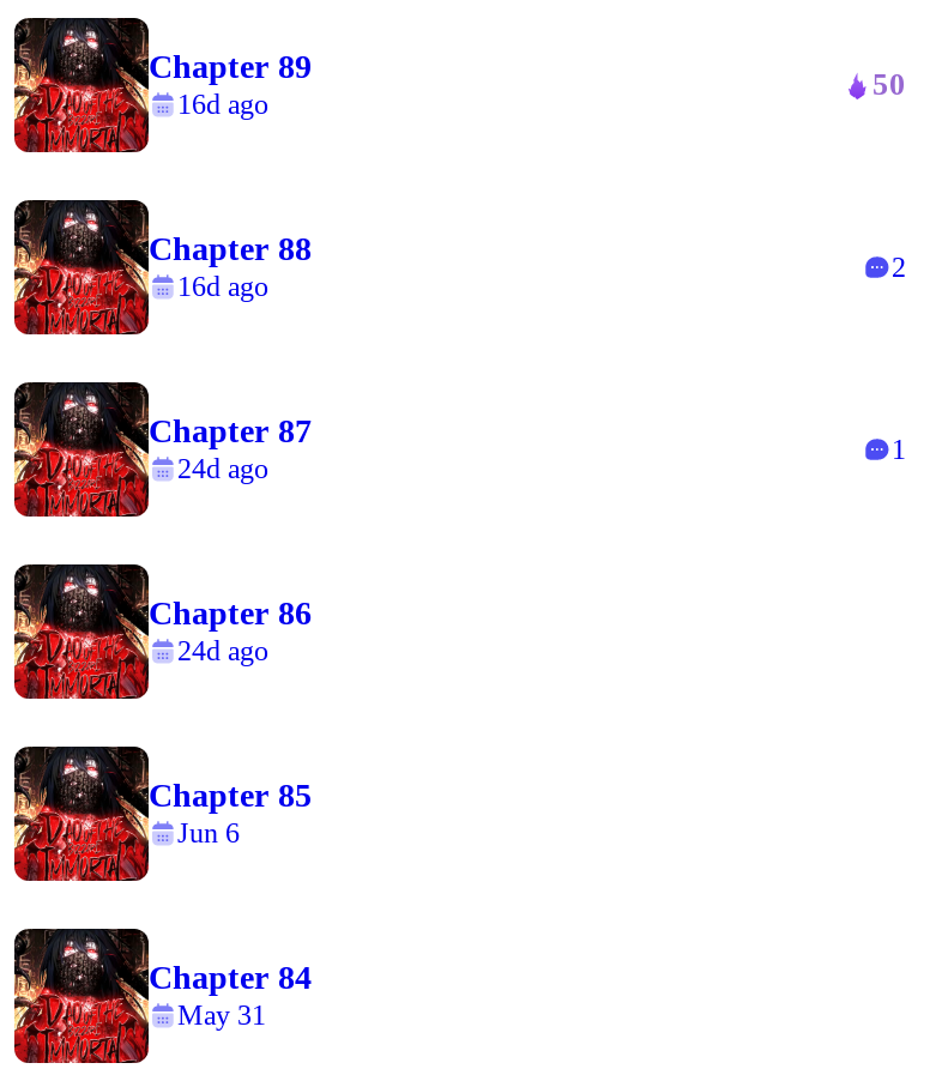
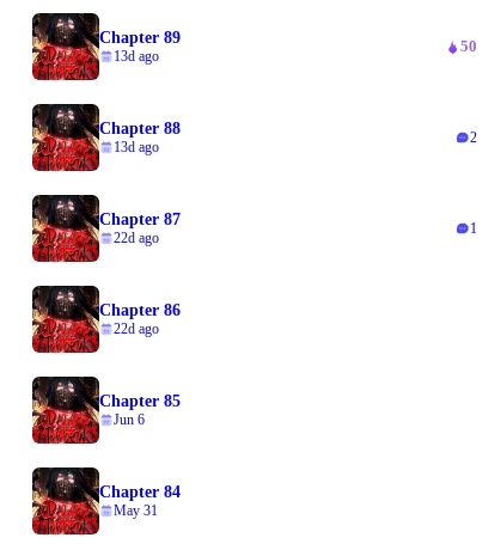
- 16d ago
+ 13d ago

- 16d ago
+ 13d ago

- 24d ago
+ 22d ago

- 24d ago
+ 22d ago
